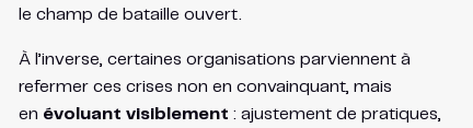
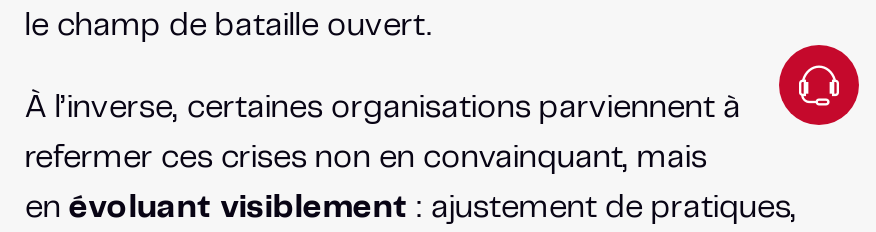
+ [image]
